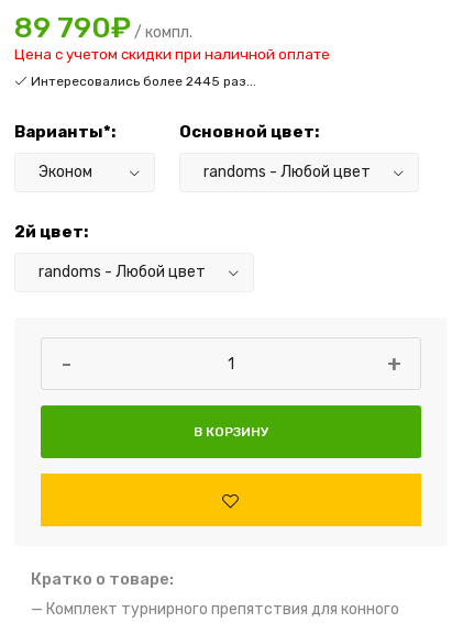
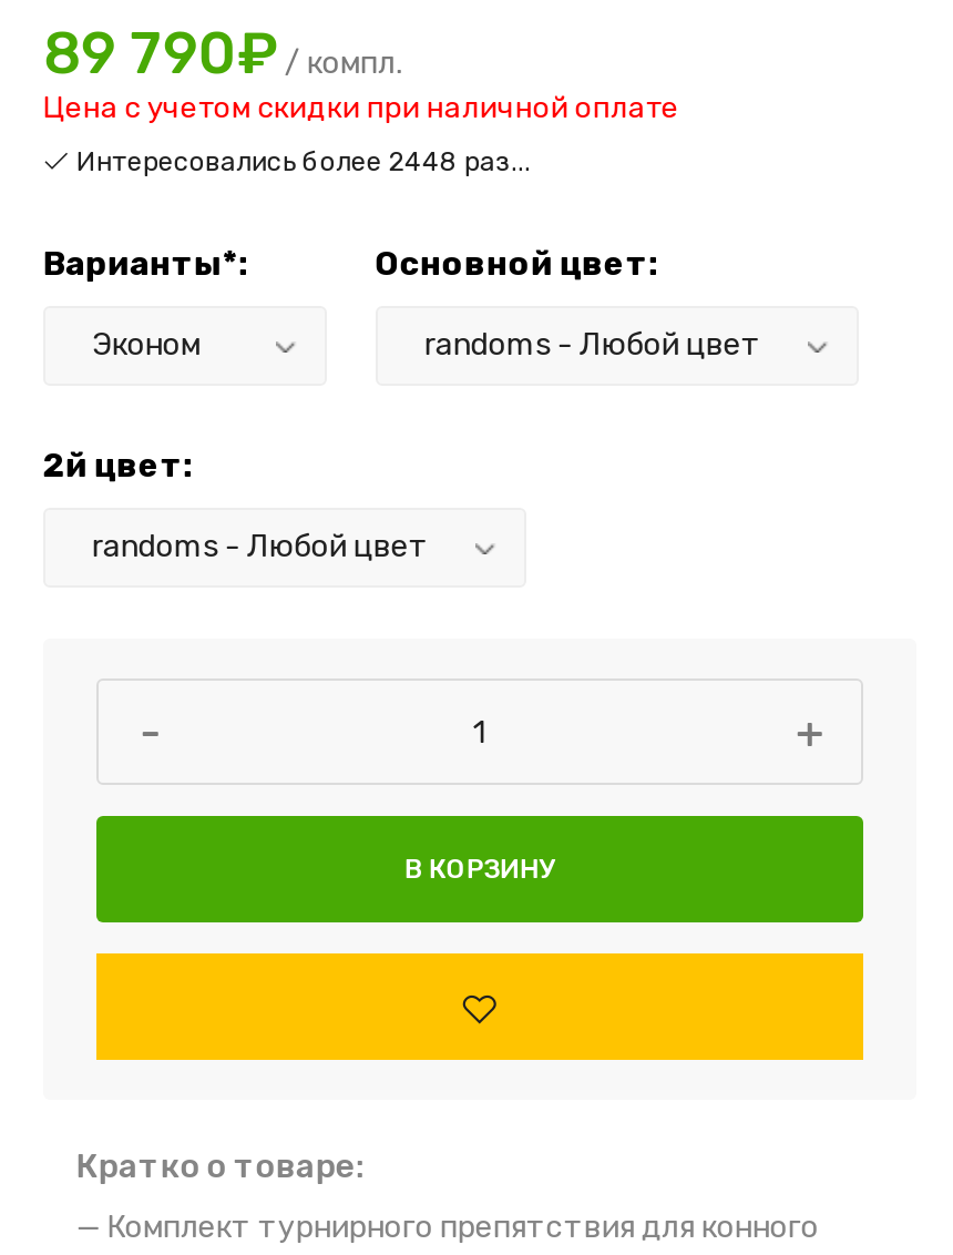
- Интересовались более 2445 раз...
+ Интересовались более 2448 раз...
